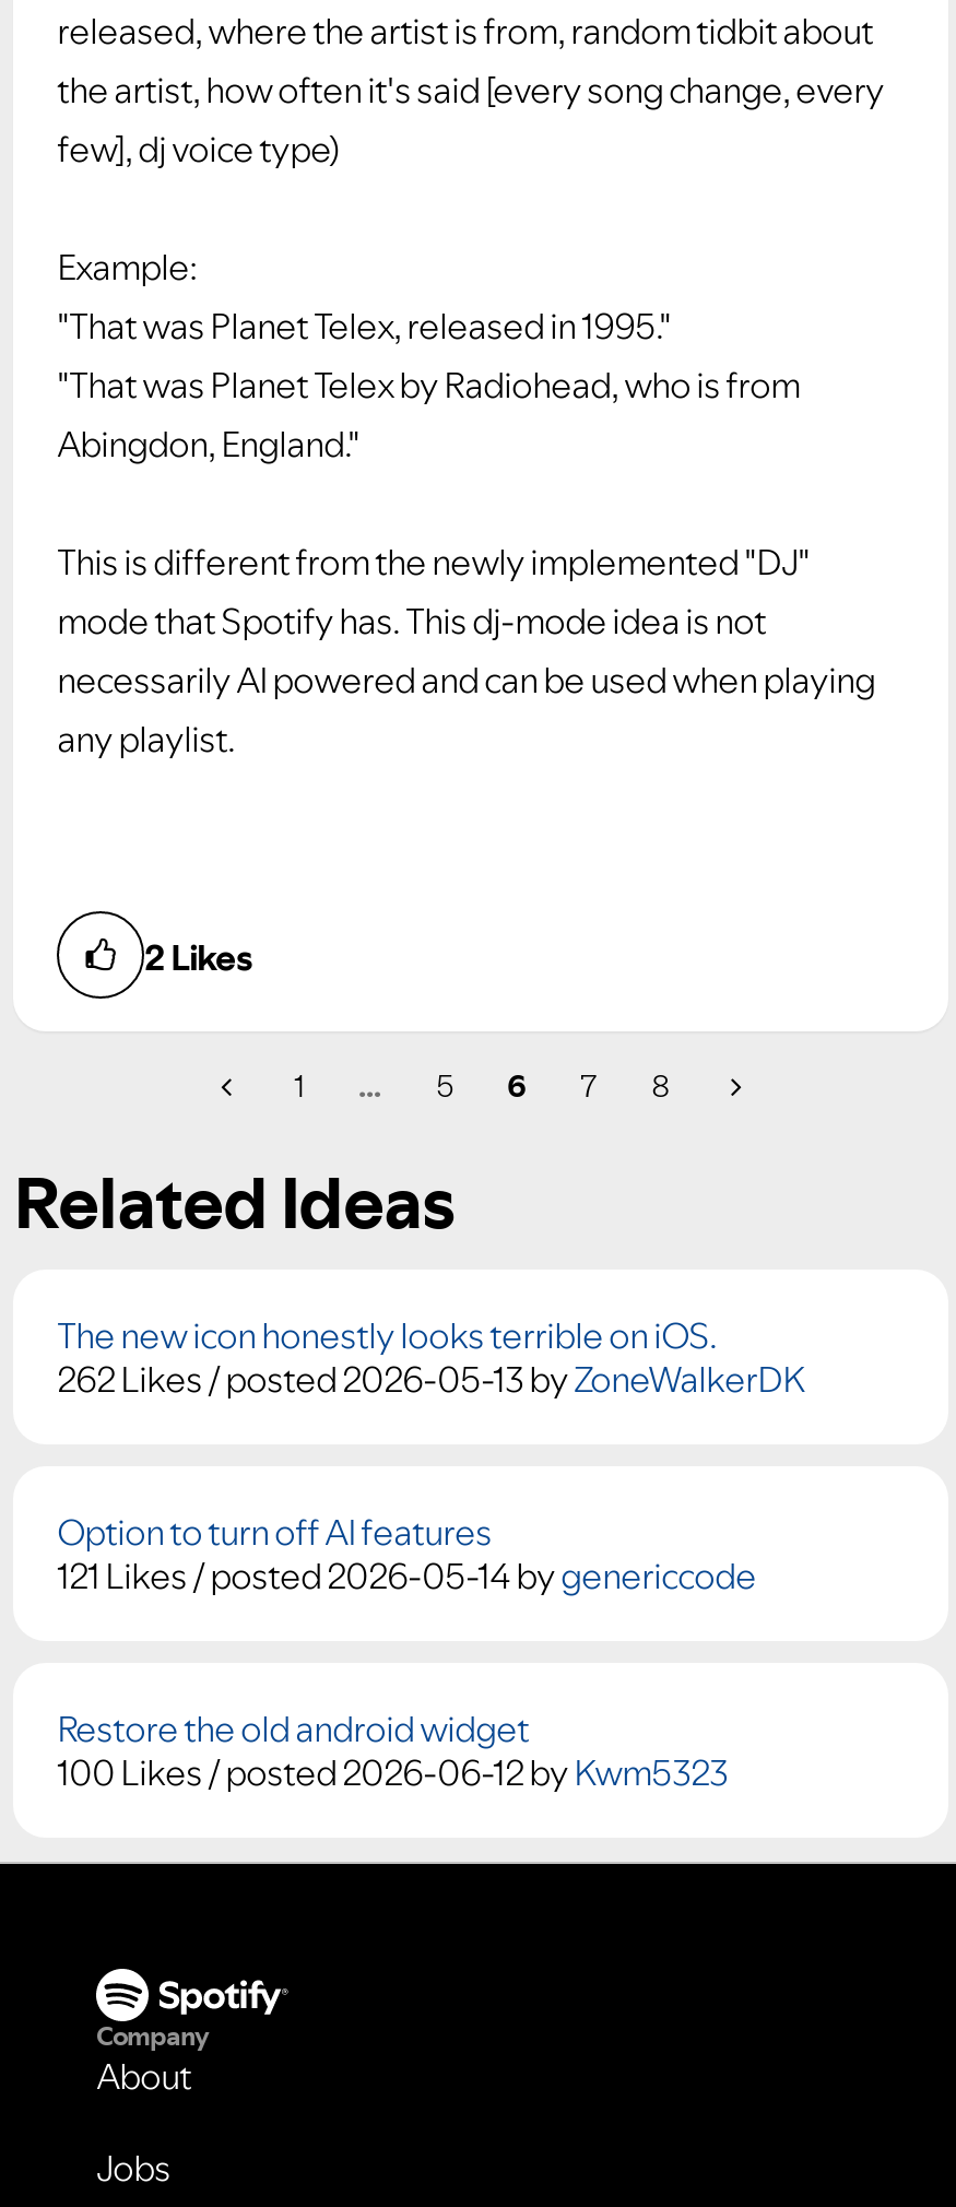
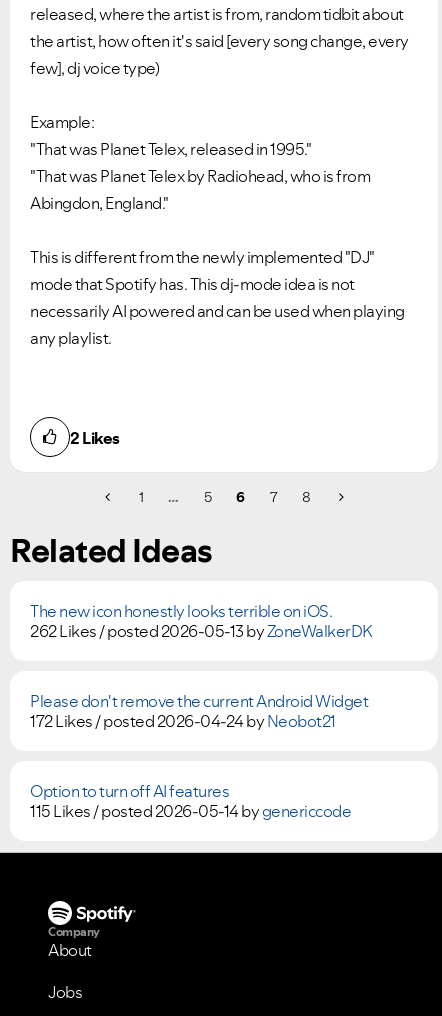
+ Please don't remove the current Android Widget
+ 172 Likes /posted 2026-04-24 by Neobot21

moved down: Option to turn off AI features

- 121 Likes /posted 2026-05-14 by genericcode
- Restore the old android widget
- 100 Likes /posted 2026-06-12 by Kwm5323
+ 115 Likes /posted 2026-05-14 by genericcode
